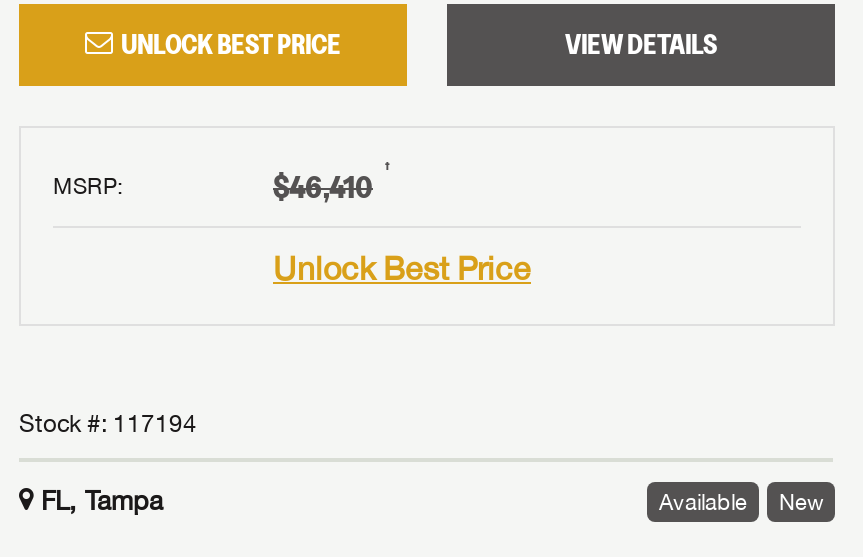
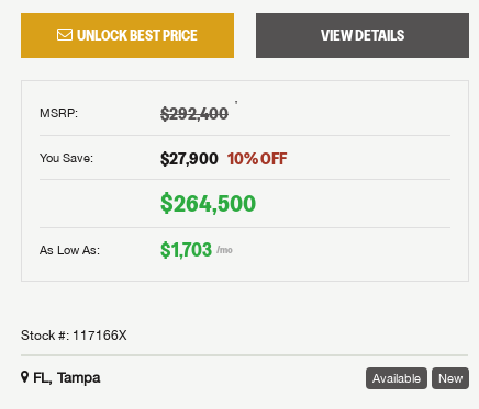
- $46,410
- Unlock Best Price
+ $292,400
+ You Save:
+ $27,900 10% OFF
+ $264,500
+ As Low As:
+ $1,703 /mo

- Stock #: 117194
+ Stock #: 117166X
